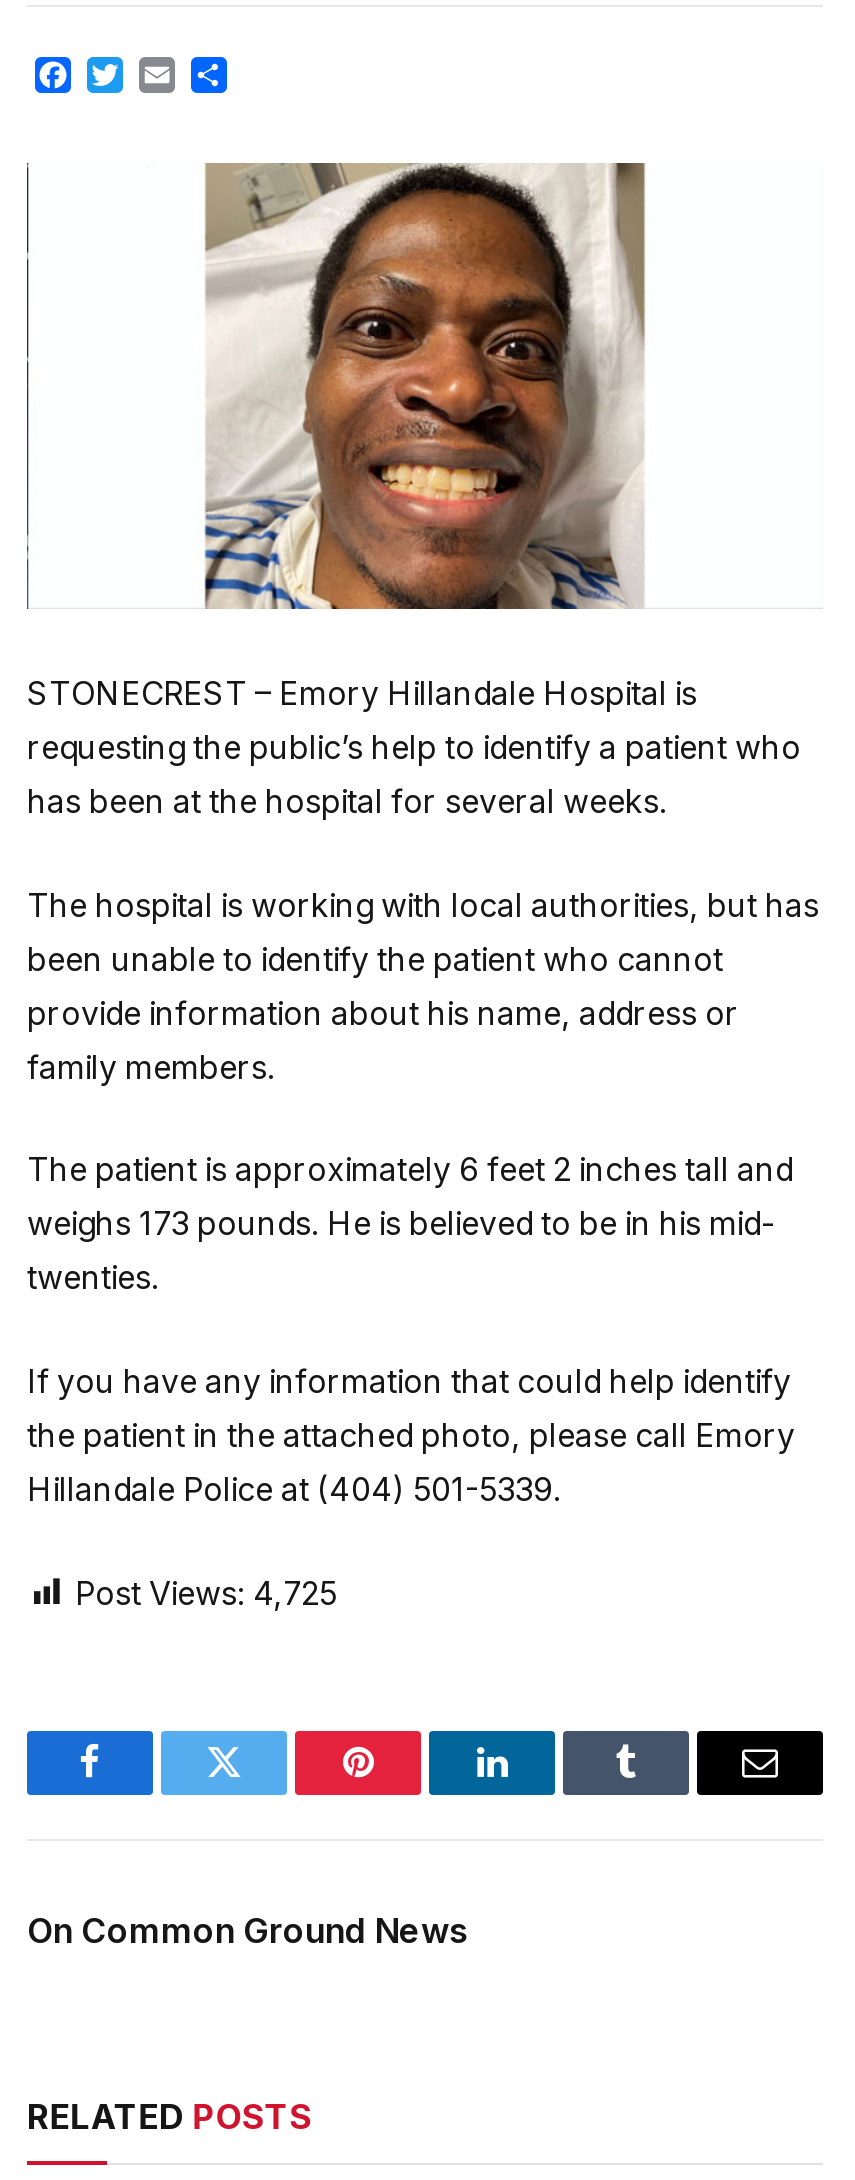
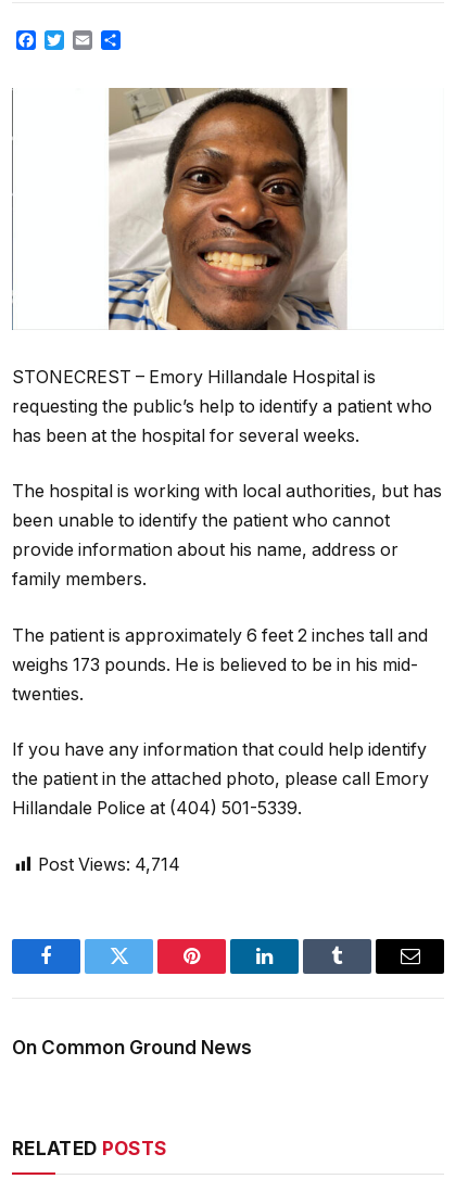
- Post Views: 4,725
+ Post Views: 4,714
